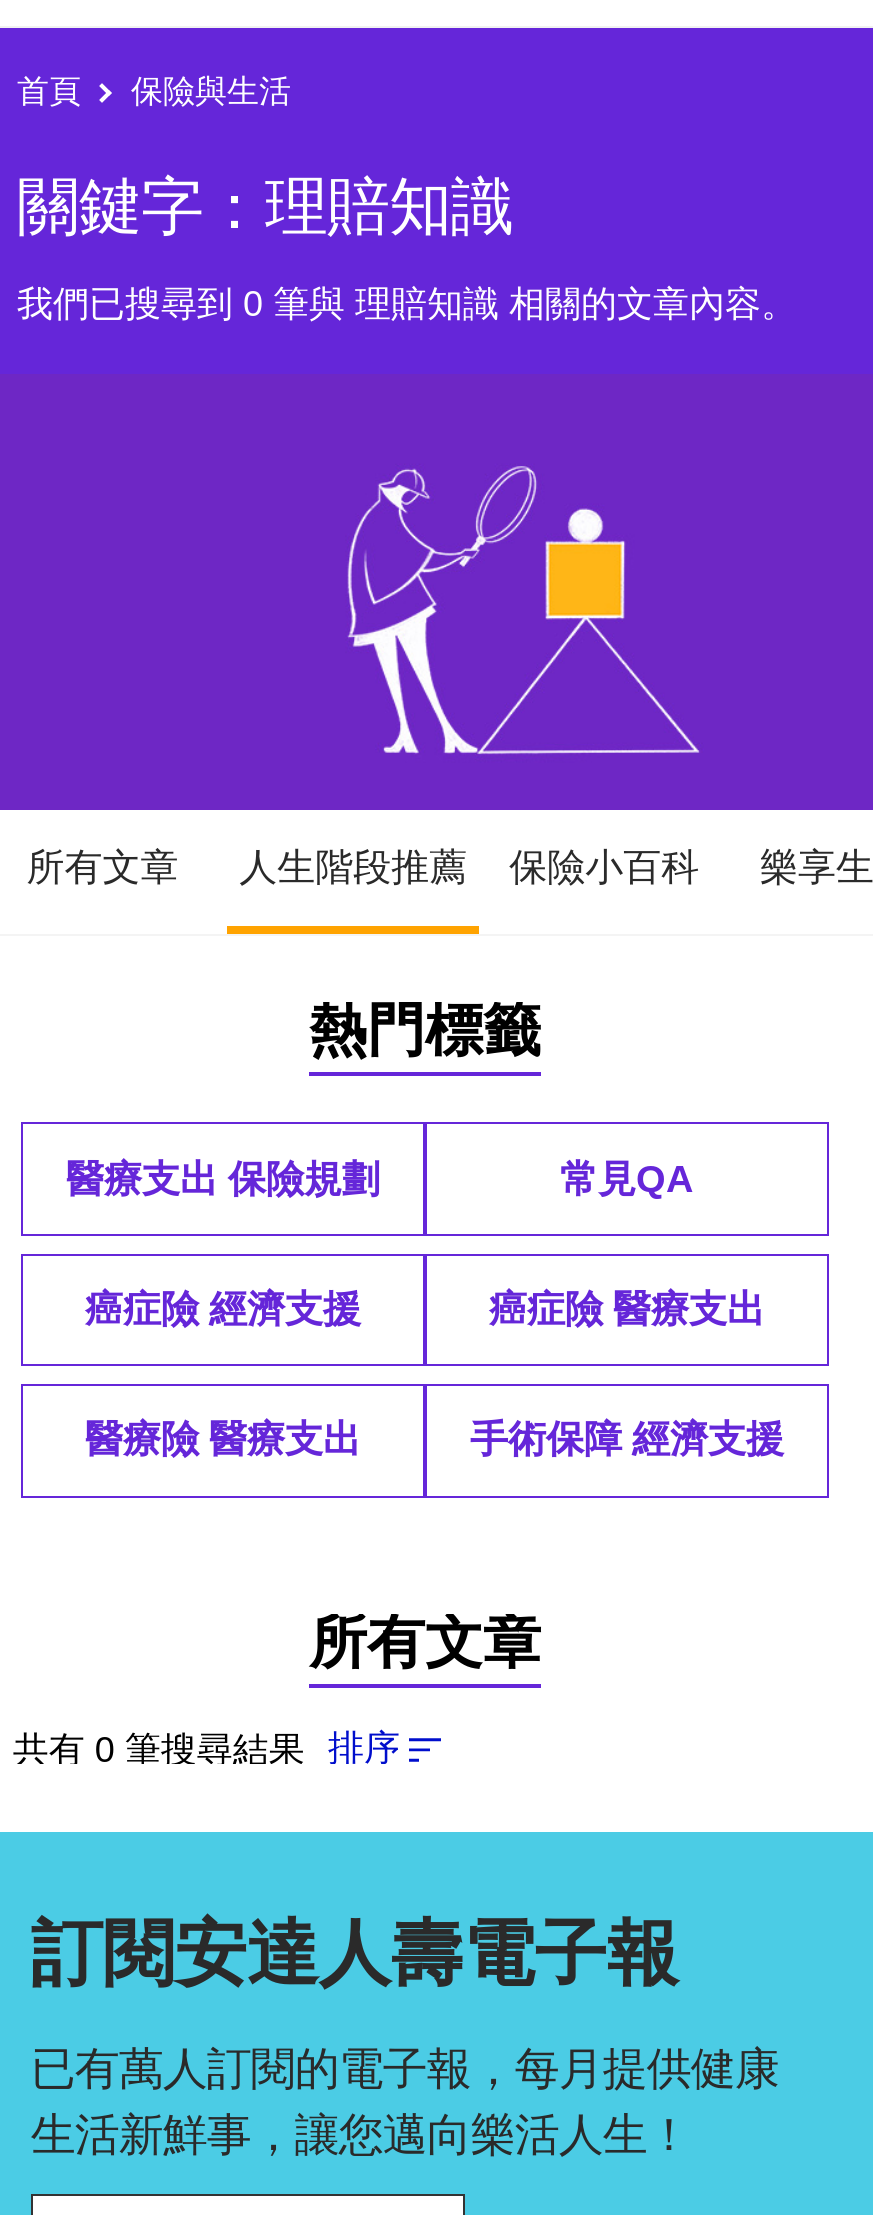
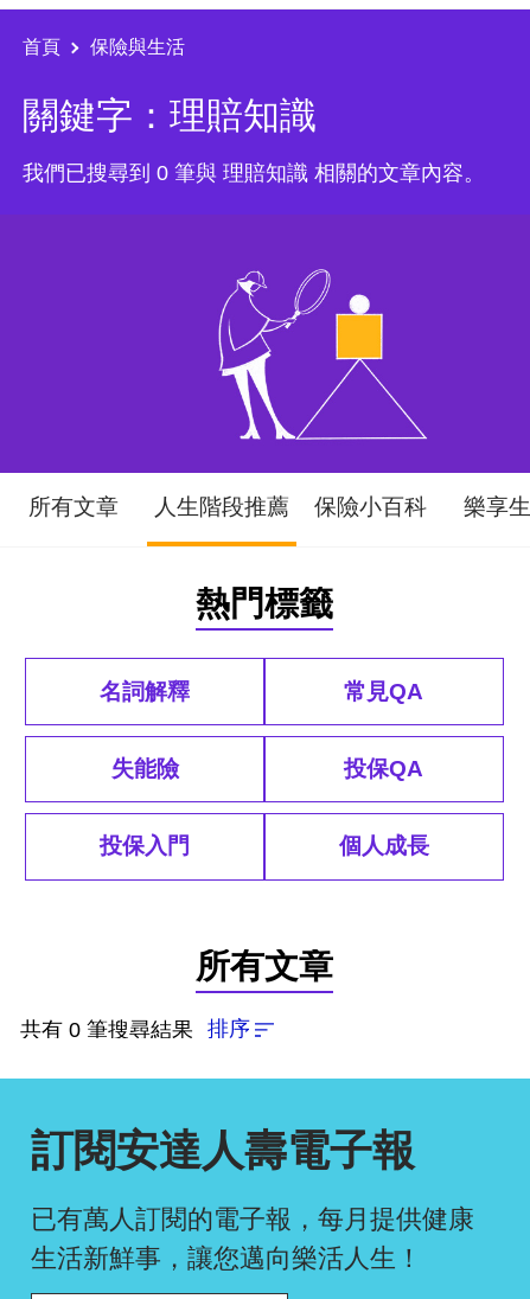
- 醫療支出 保險規劃
+ 名詞解釋

- 癌症險 經濟支援
- 癌症險 醫療支出
+ 失能險
+ 投保QA

- 醫療險 醫療支出
- 手術保障 經濟支援
+ 投保入門
+ 個人成長
